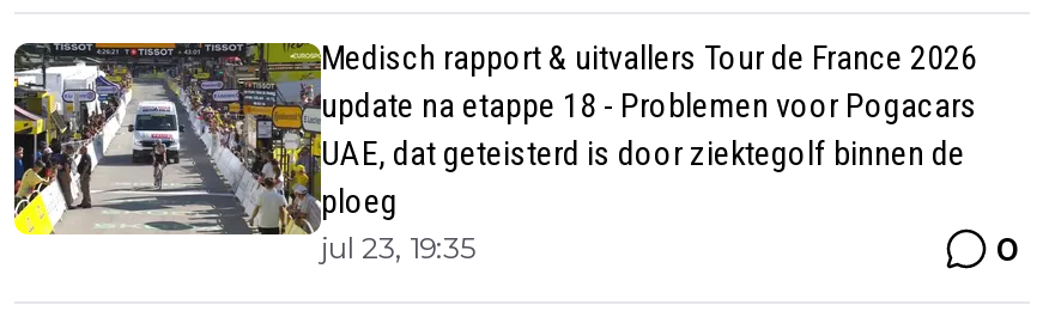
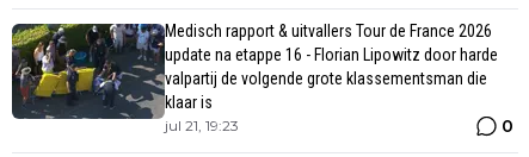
- [image]
- update na etappe 18 - Problemen voor Pogacars
- UAE, dat geteisterd is door ziektegolf binnen de
- ploeg
- jul 23, 19:35
+ [image]
+ update na etappe 16 - Florian Lipowitz door harde
+ valpartij de volgende grote klassementsman die
+ klaar is
+ jul 21, 19:23
